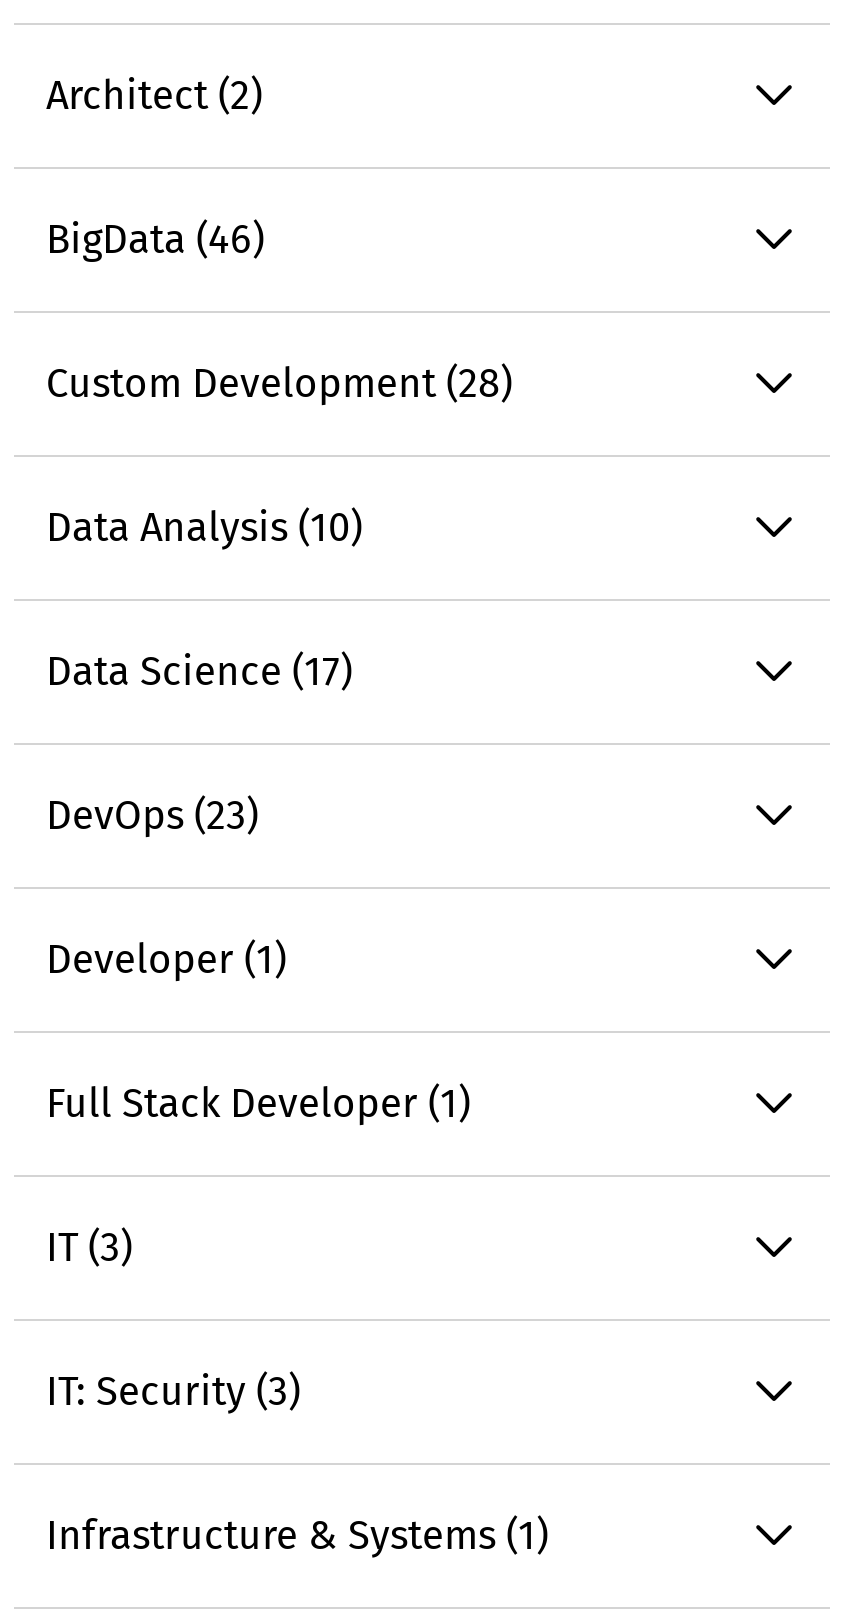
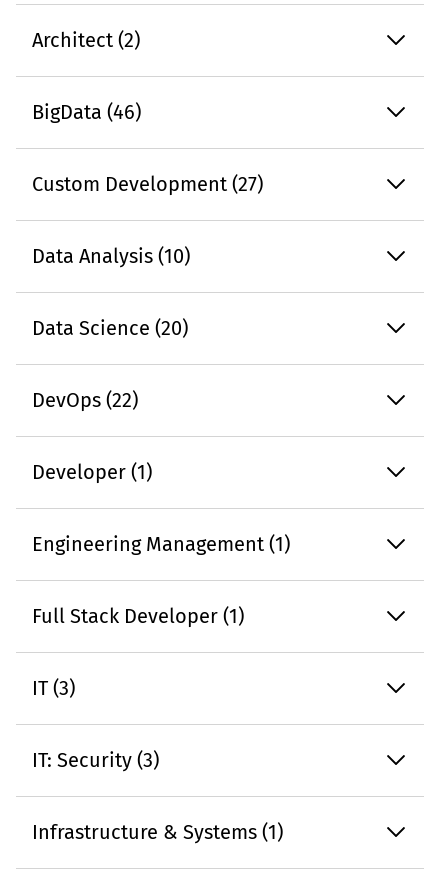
- Custom Development (28)
+ Custom Development (27)

- Data Science (17)
+ Data Science (20)

- DevOps (23)
+ DevOps (22)

+ Engineering Management (1)
